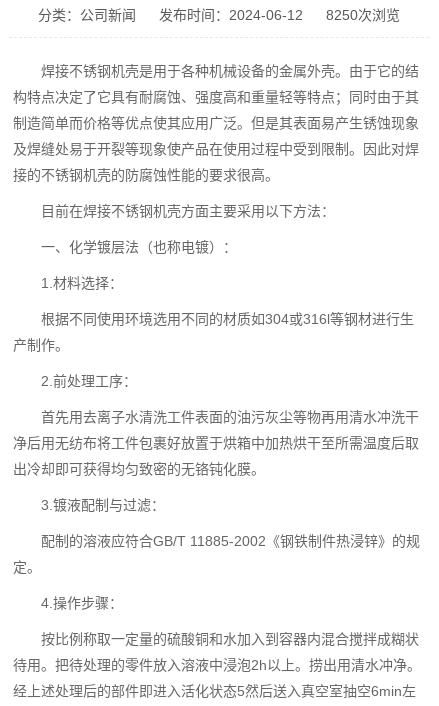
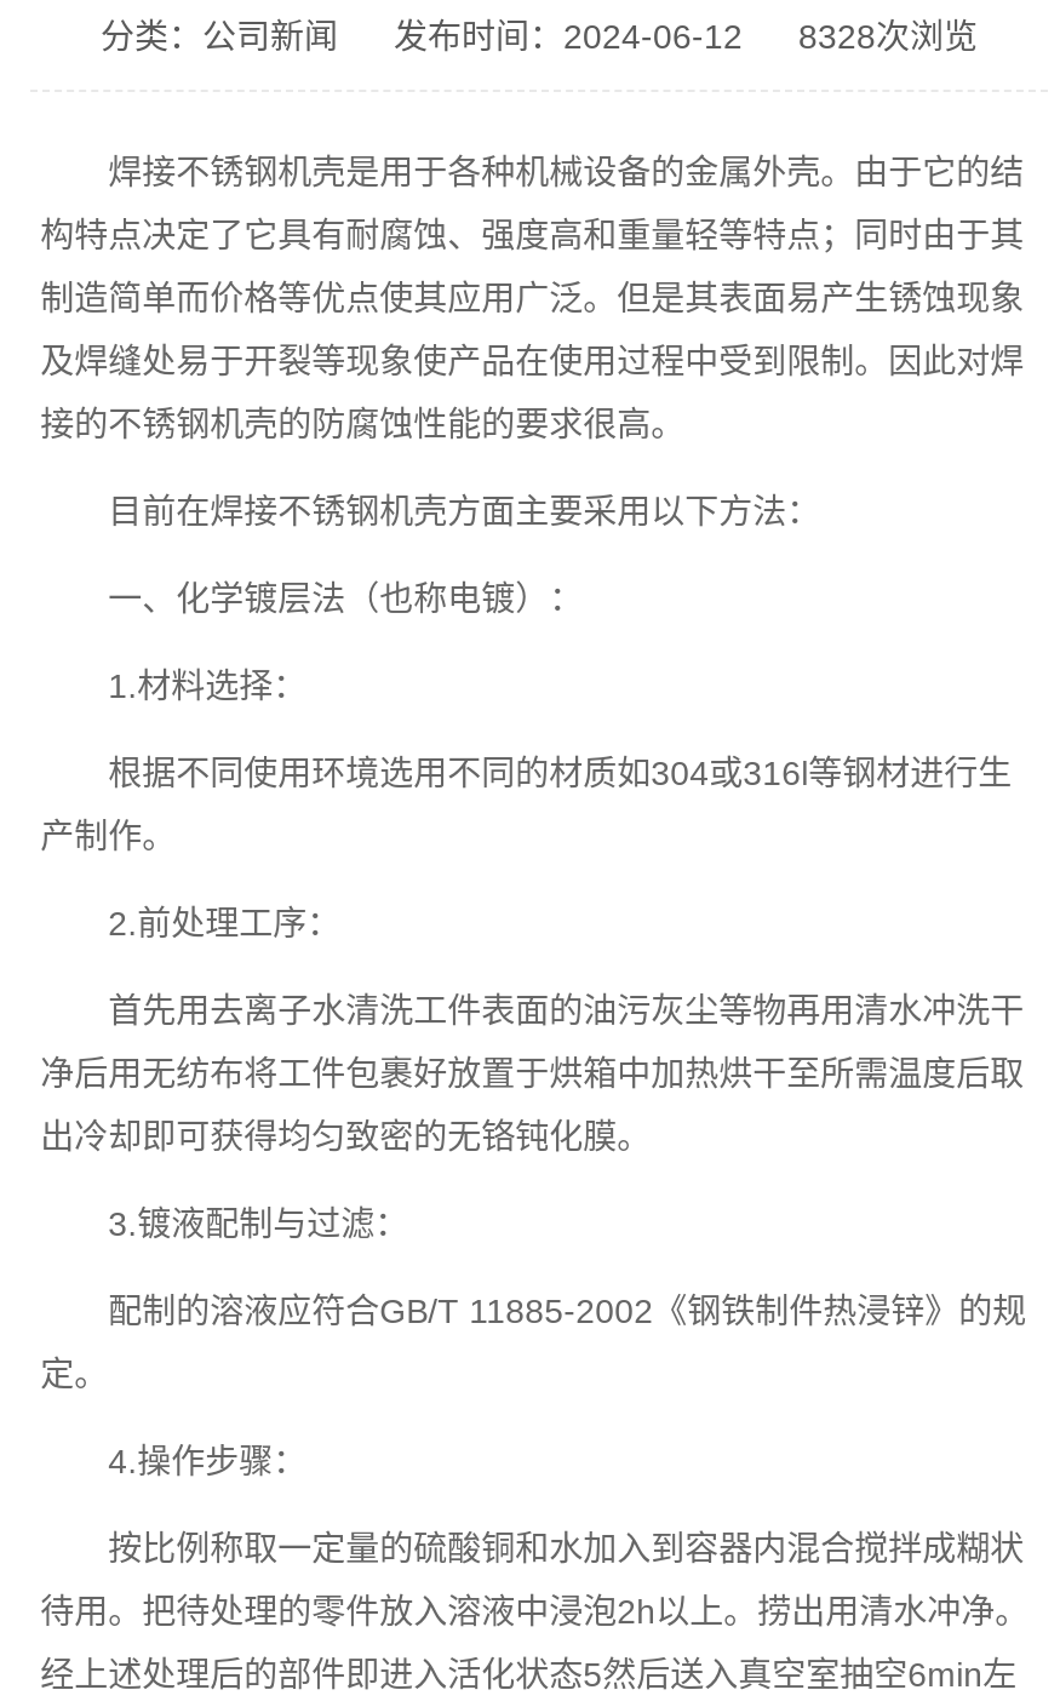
- 分类：公司新闻 发布时间：2024-06-12 8250次浏览
+ 分类：公司新闻 发布时间：2024-06-12 8328次浏览
